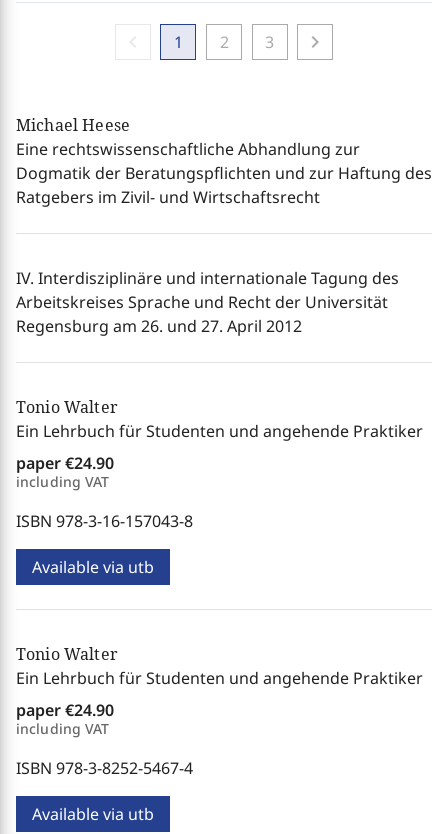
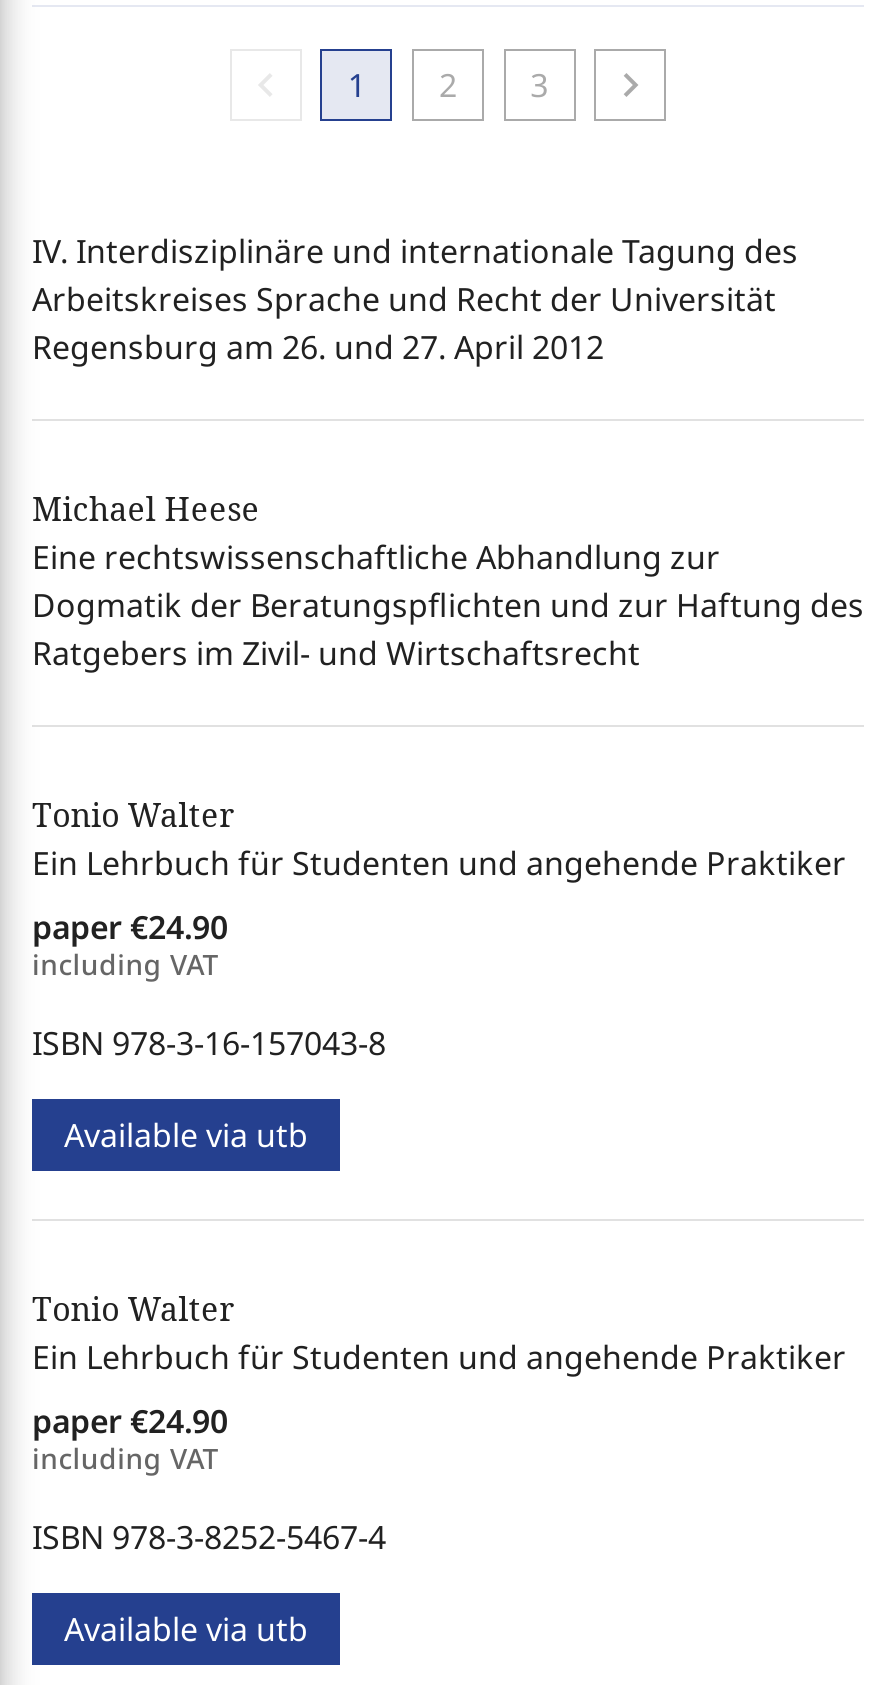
moved down: Michael Heese | Eine rechtswissenschaftliche Abhandlung zur | Dogmatik der Beratungspflichten und zur Haftung des | Ratgebers im Zivil- und Wirtschaftsrecht

moved up: IV. Interdisziplinäre und internationale Tagung des | Arbeitskreises Sprache und Recht der Universität | Regensburg am 26. und 27. April 2012
